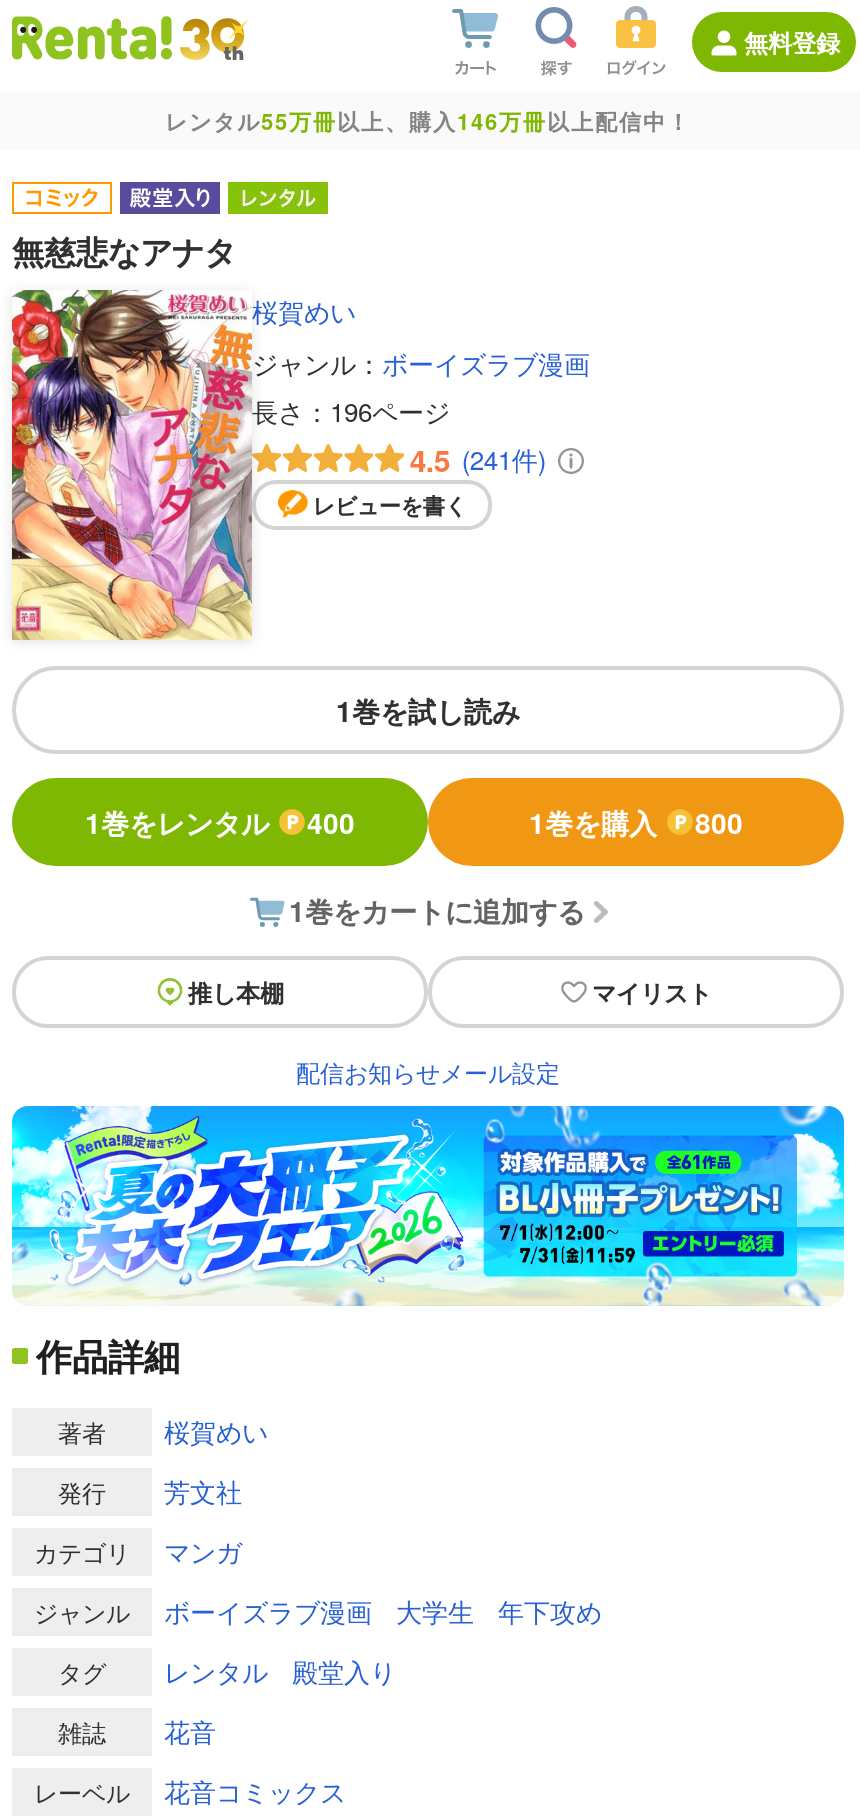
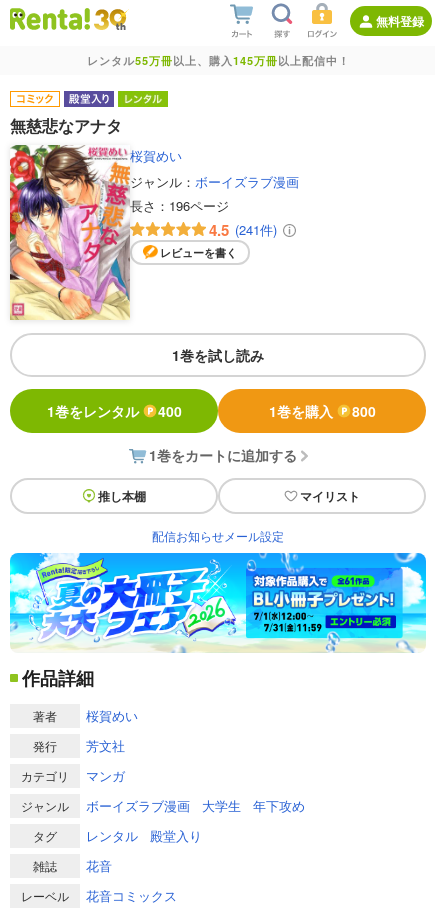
- レンタル55万冊以上、購入146万冊以上配信中！
+ レンタル55万冊以上、購入145万冊以上配信中！
